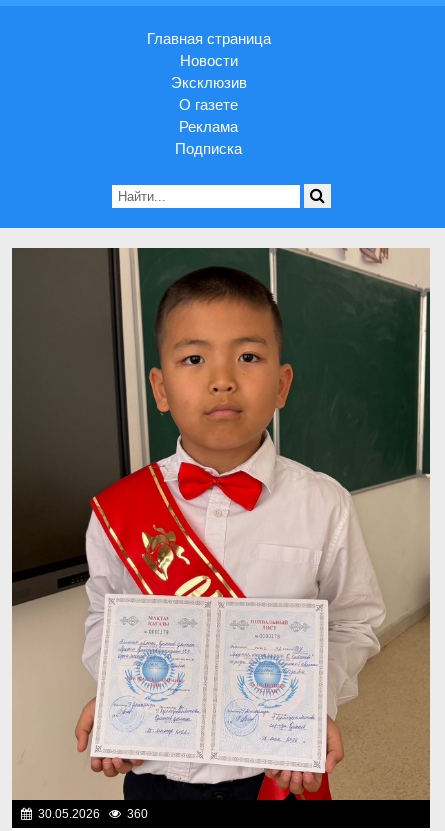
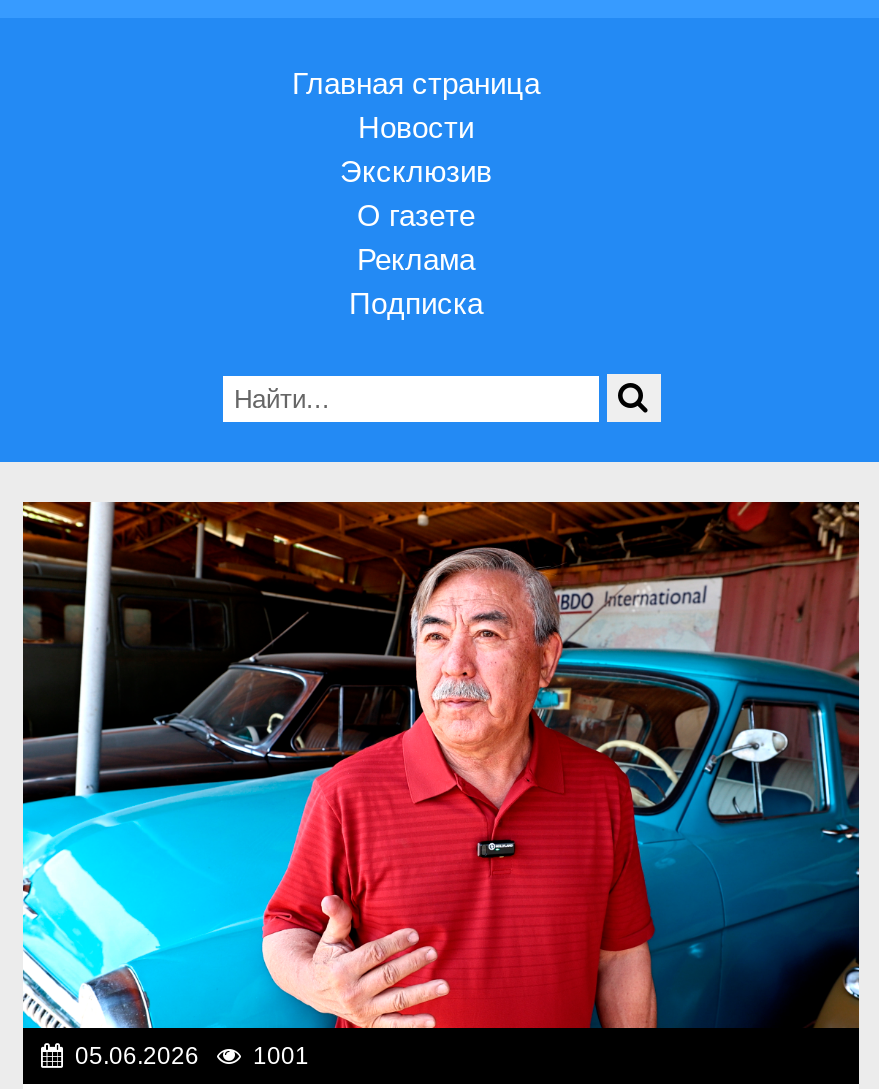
- [image]
- 30.05.2026
+ [image]
+ 05.06.2026

- 360
+ 1001
